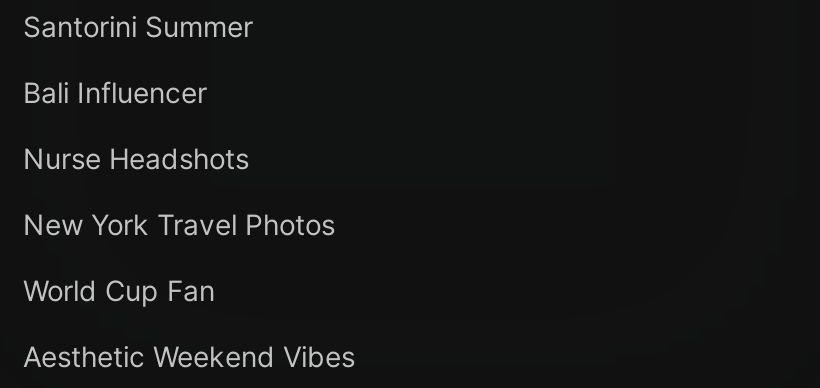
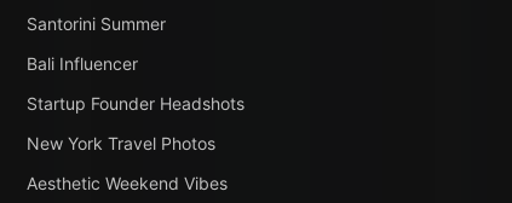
- Nurse Headshots
+ Startup Founder Headshots

- World Cup Fan
